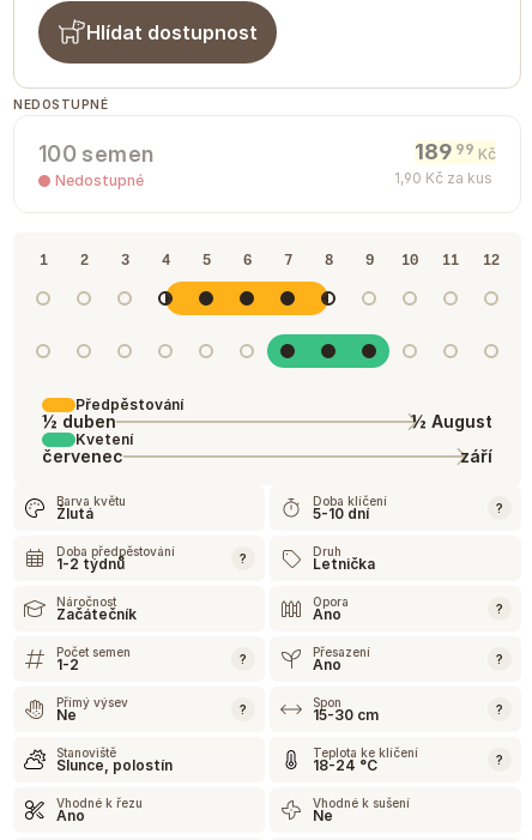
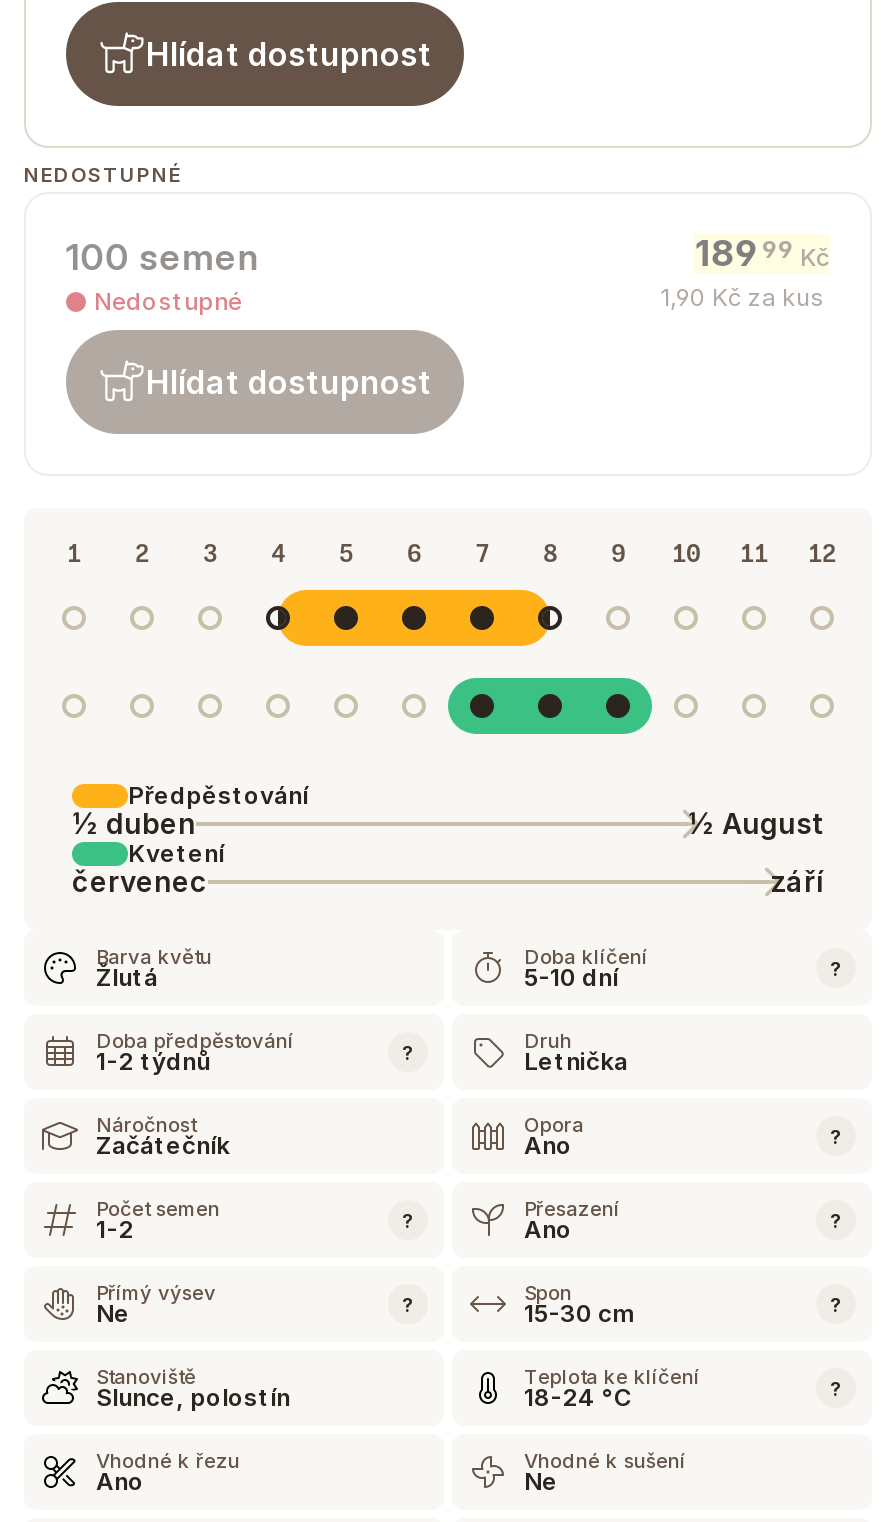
+ Hlídat dostupnost
